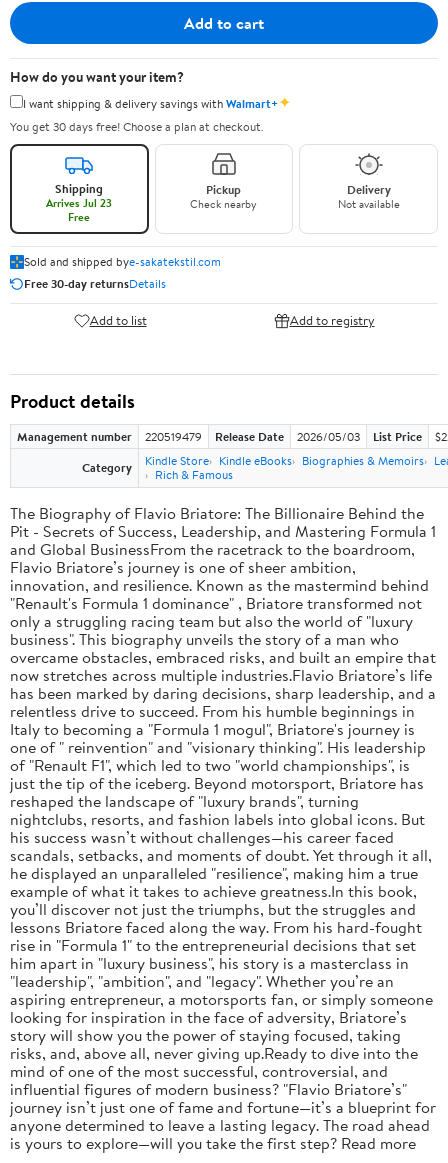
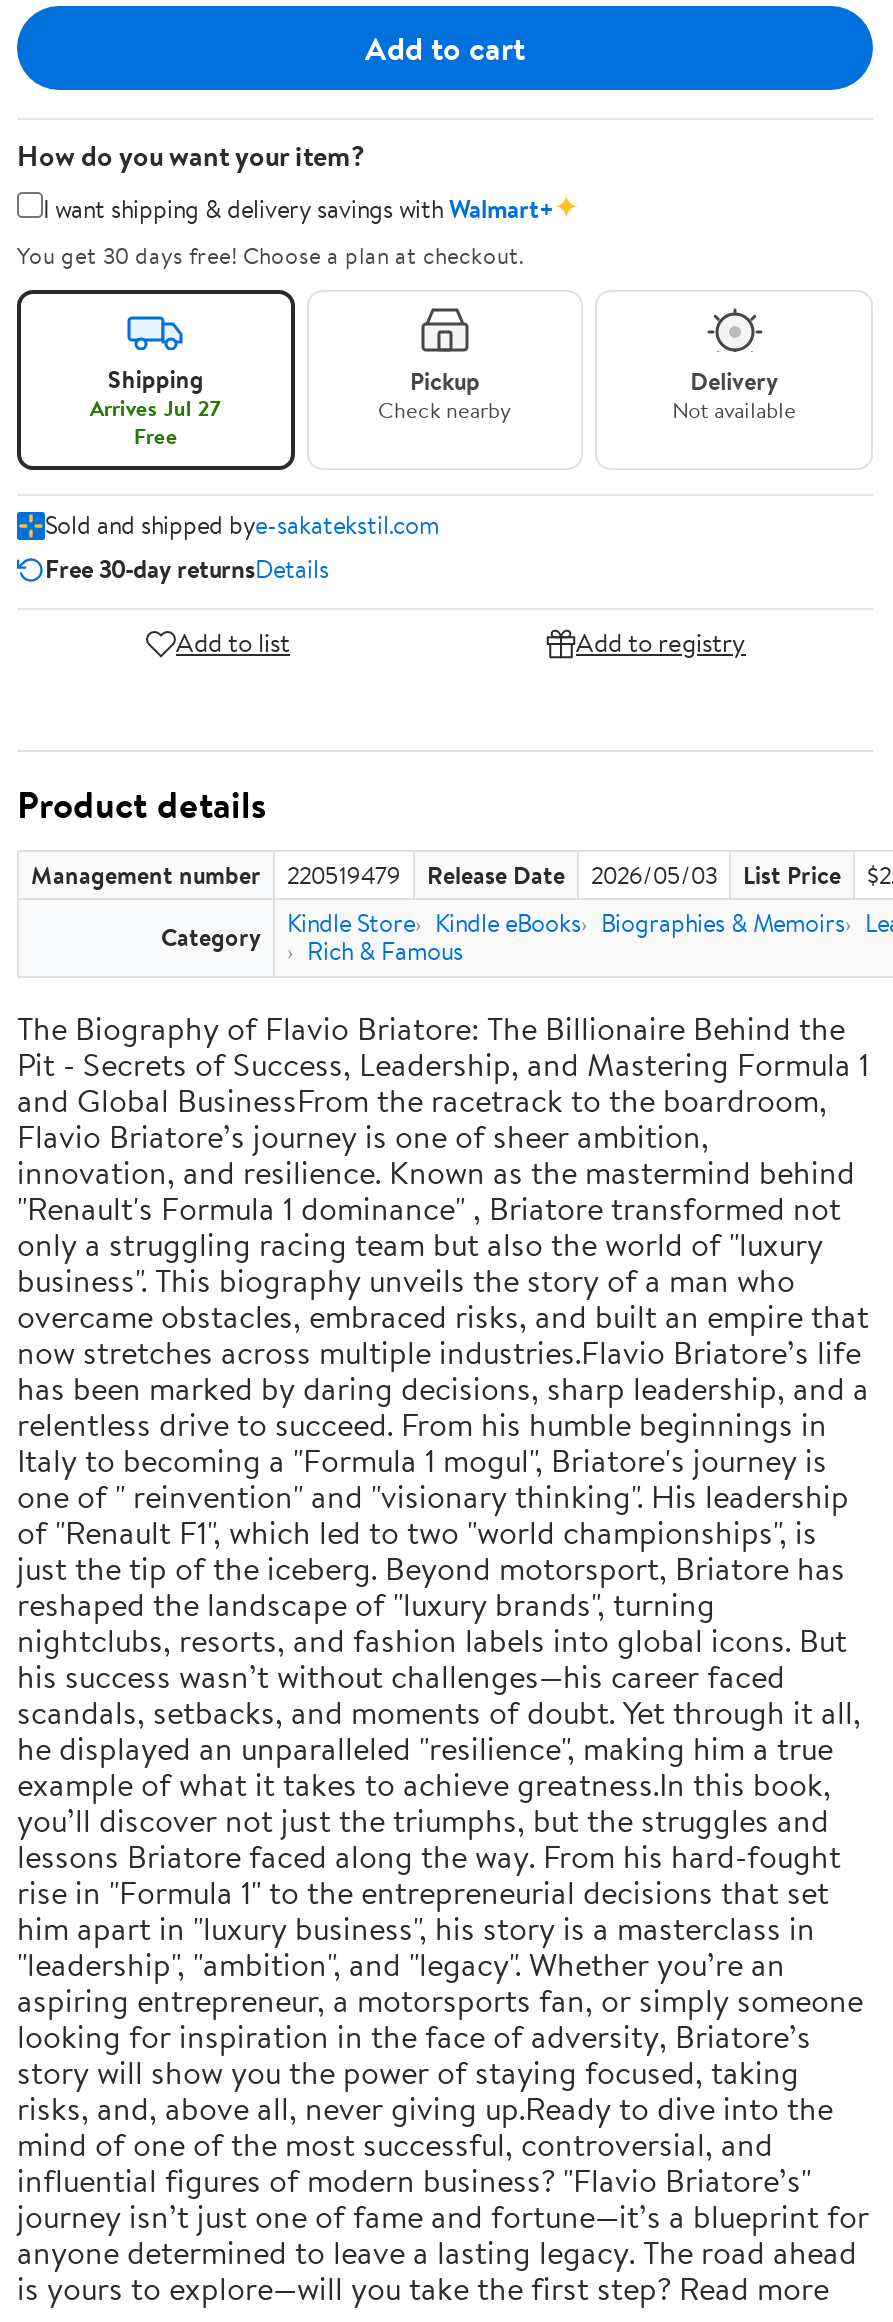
- Arrives Jul 23
+ Arrives Jul 27
